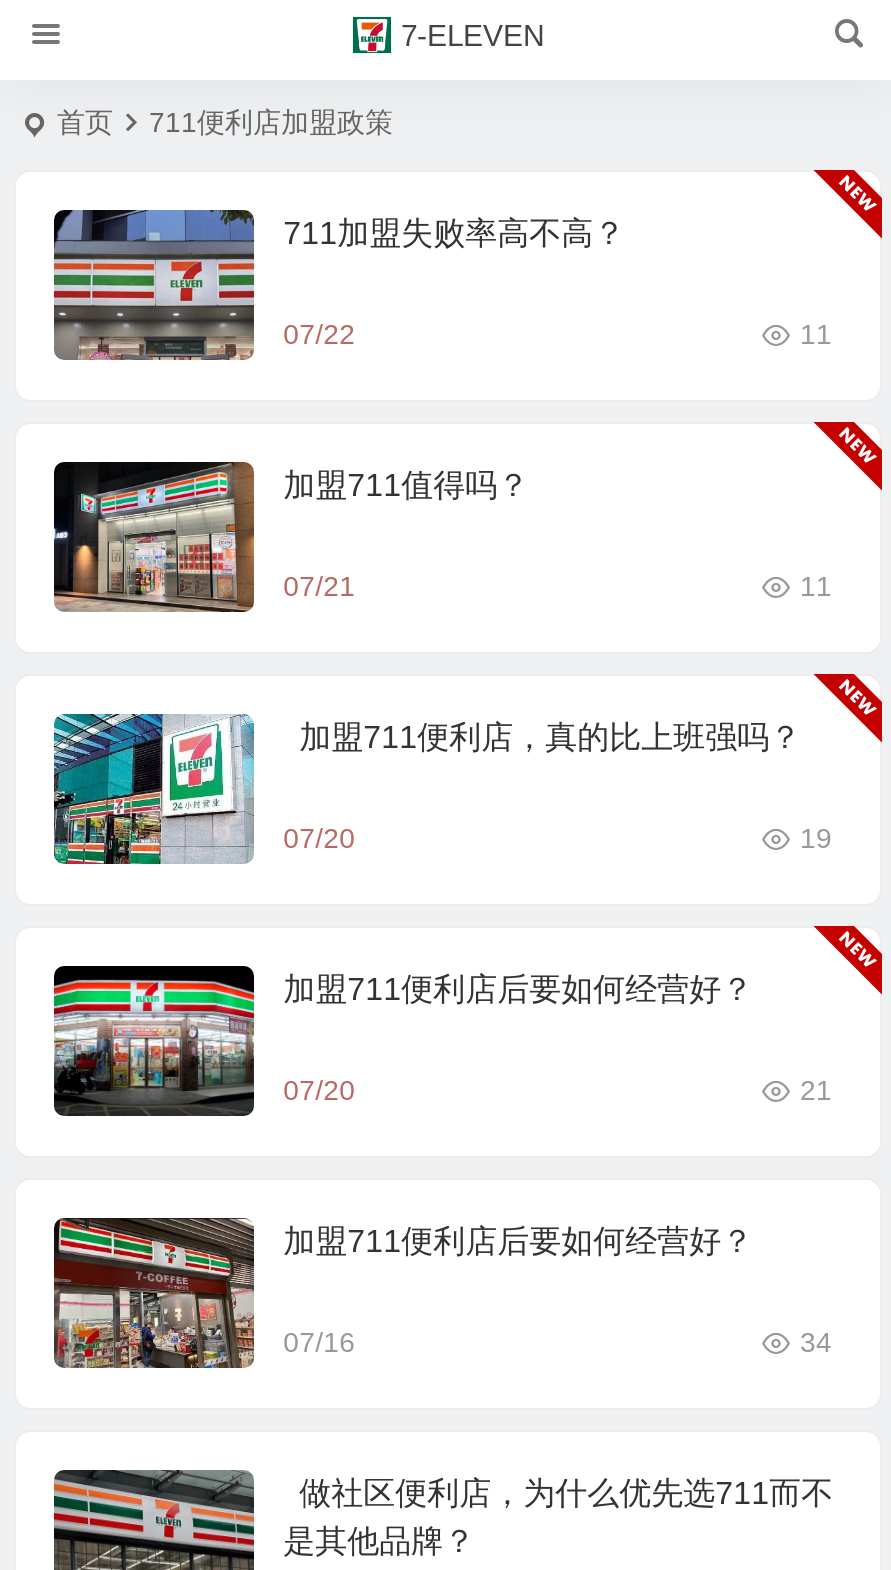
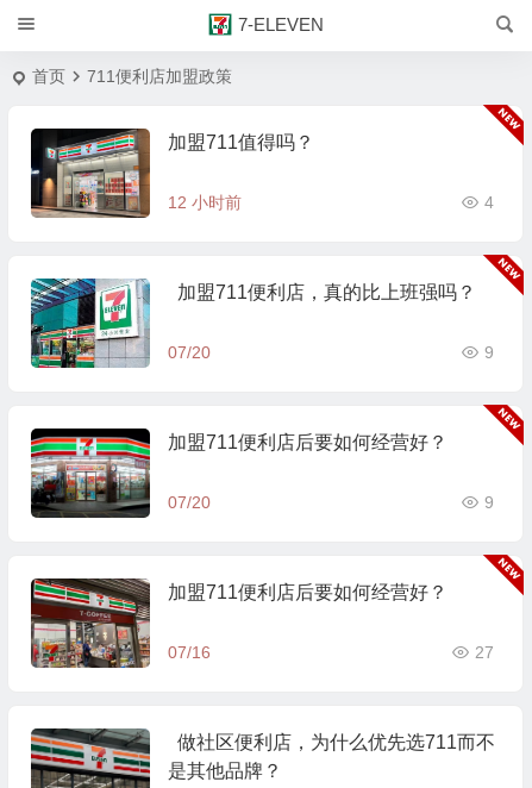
- [image]
- 711加盟失败率高不高？
- 07/22
- 11

- 07/21
- 11
+ 12 小时前
+ 4

- 19
+ 9

- 21
+ 9

+ [image]

- 34
+ 27
